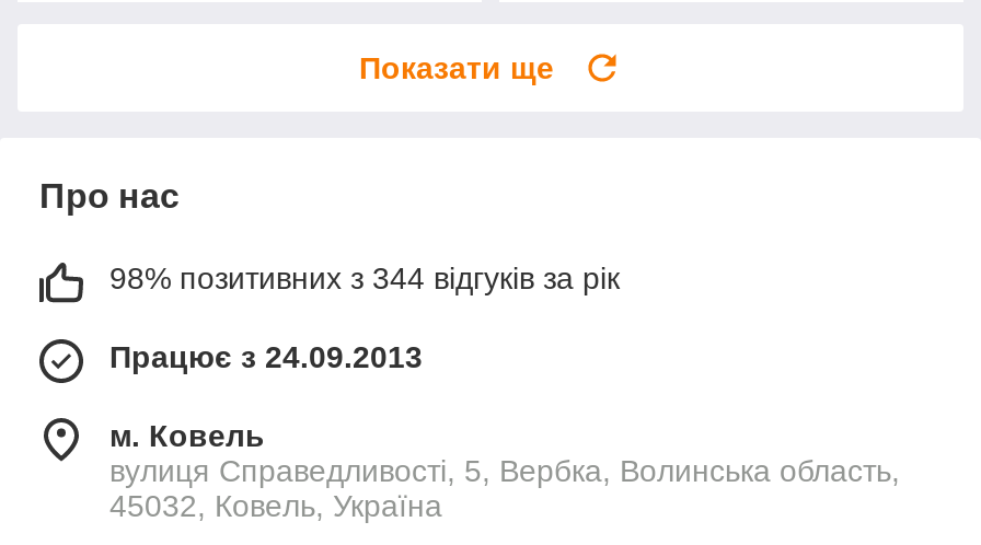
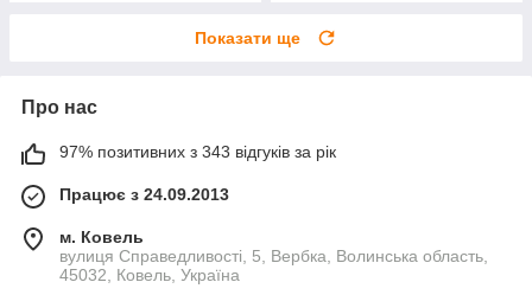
- 98% позитивних з 344 відгуків за рік
+ 97% позитивних з 343 відгуків за рік
